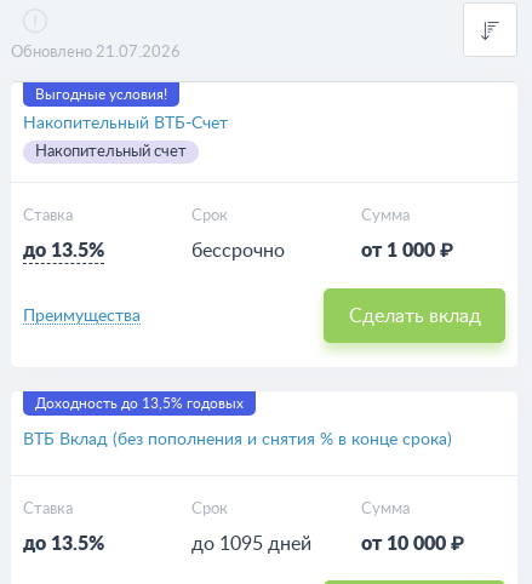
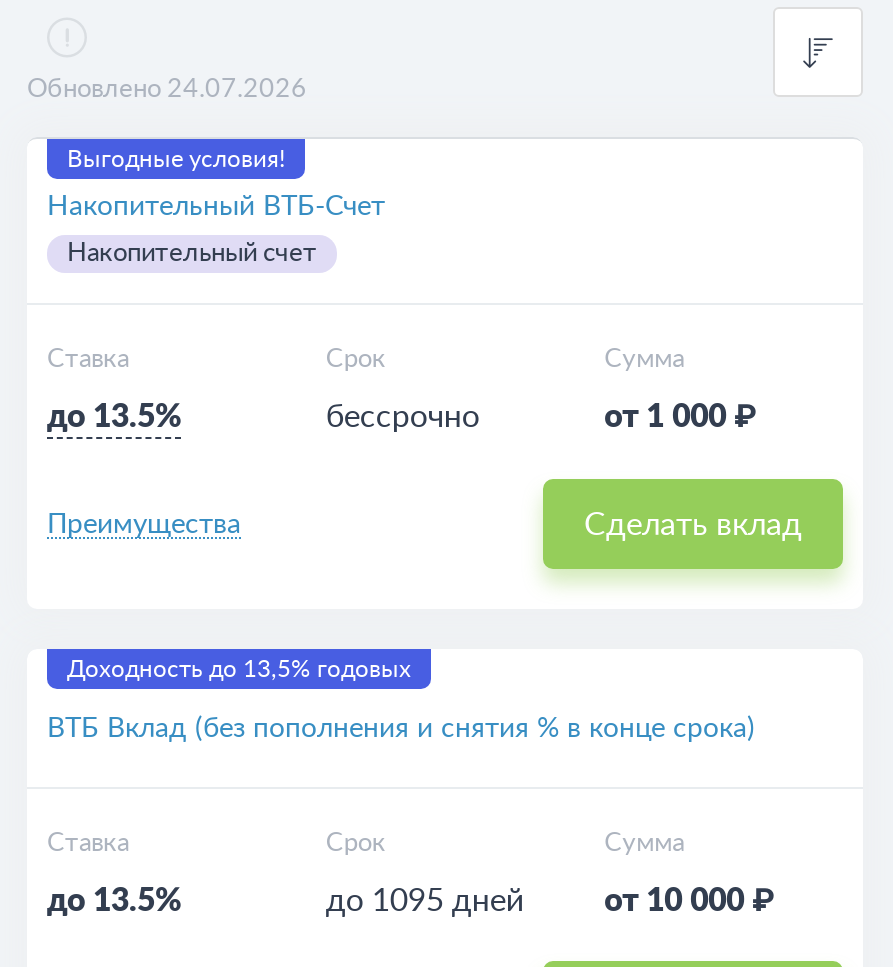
- Обновлено 21.07.2026
+ Обновлено 24.07.2026
